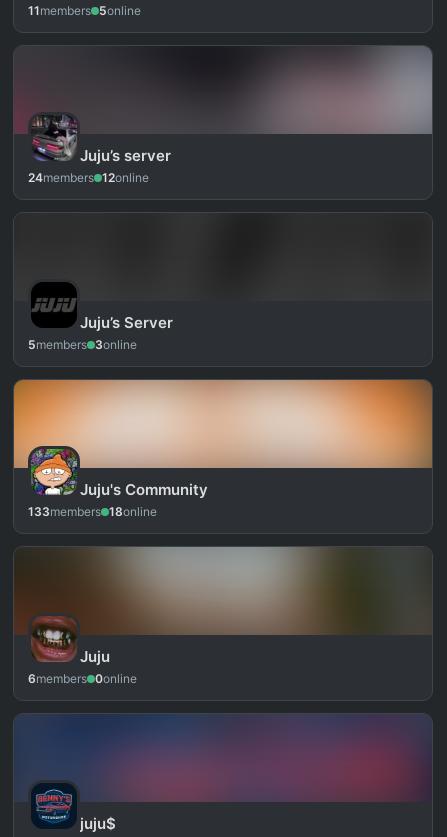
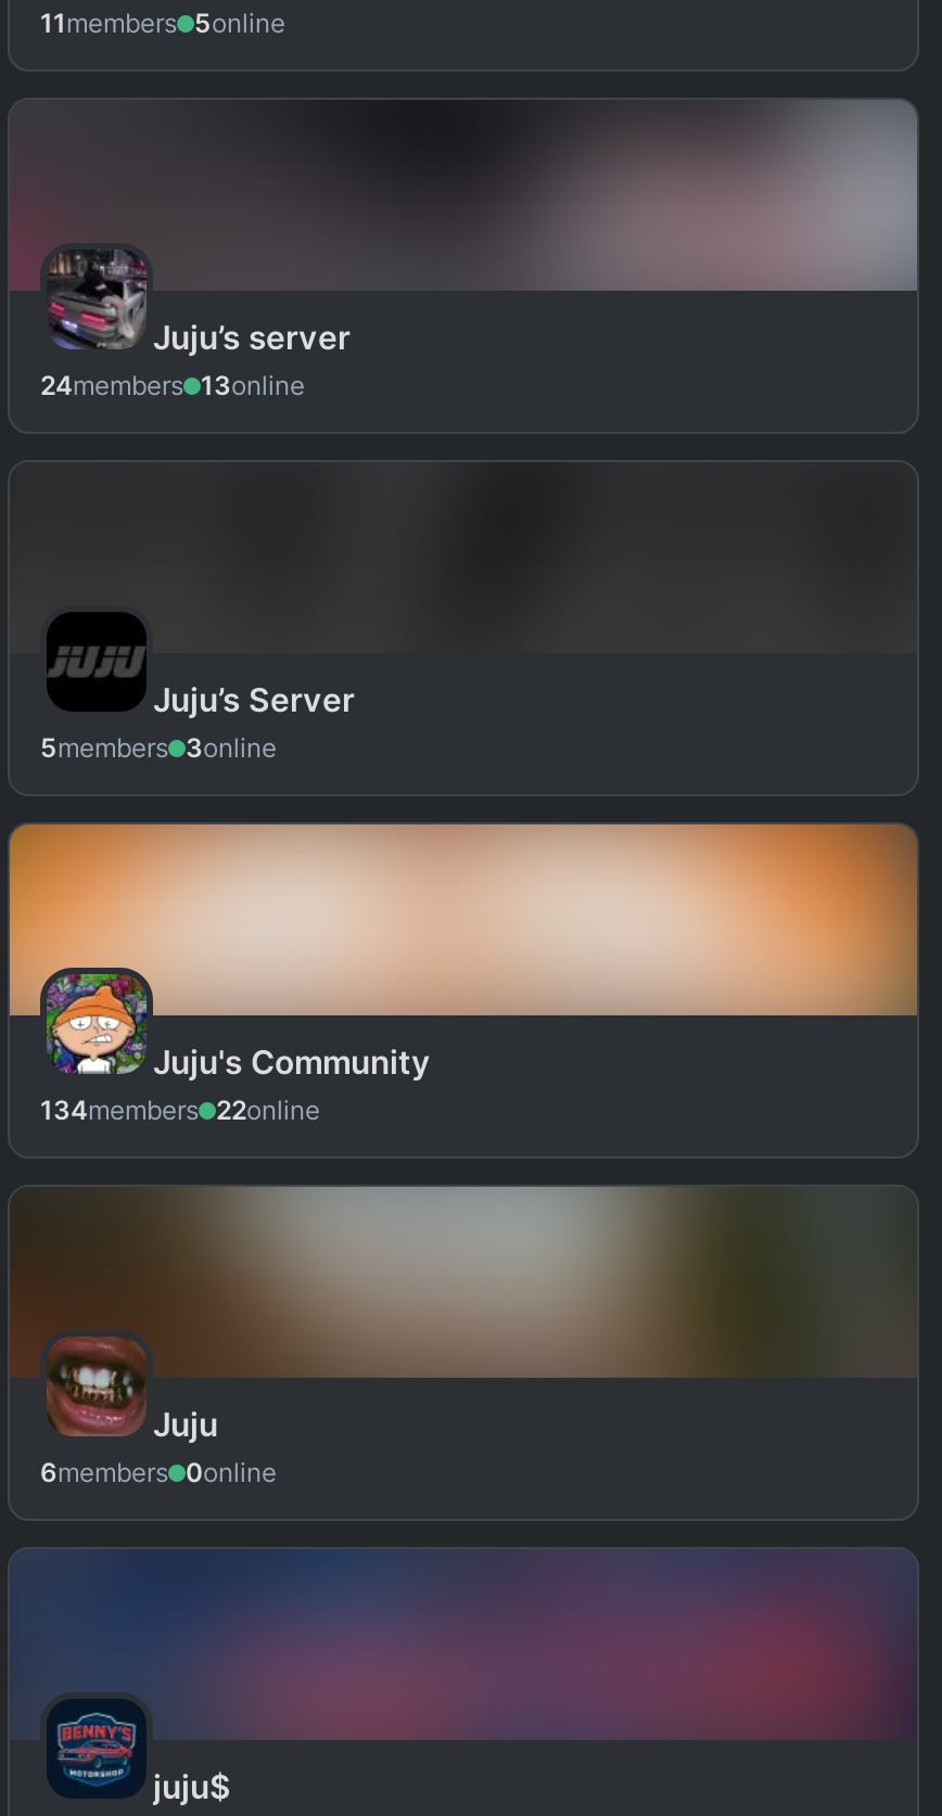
- 24members 12online
+ 24members 13online

- 133members 18online
+ 134members 22online
